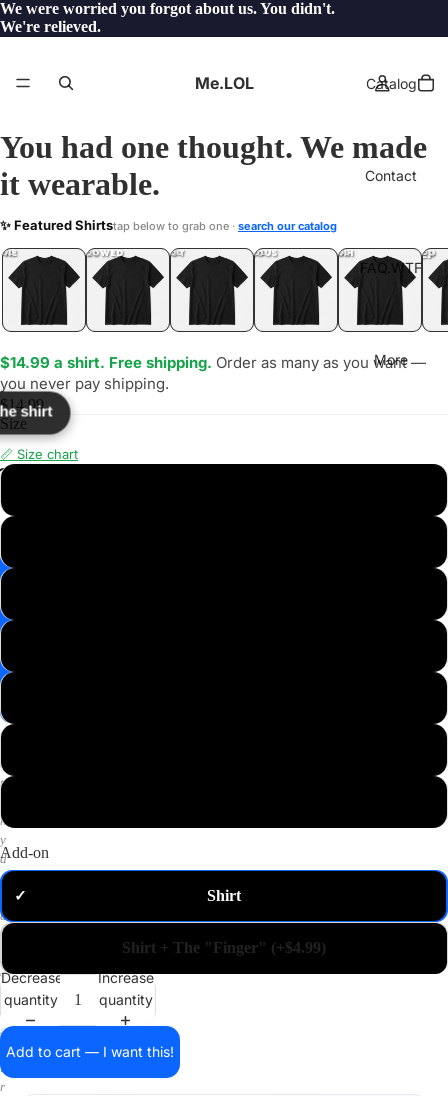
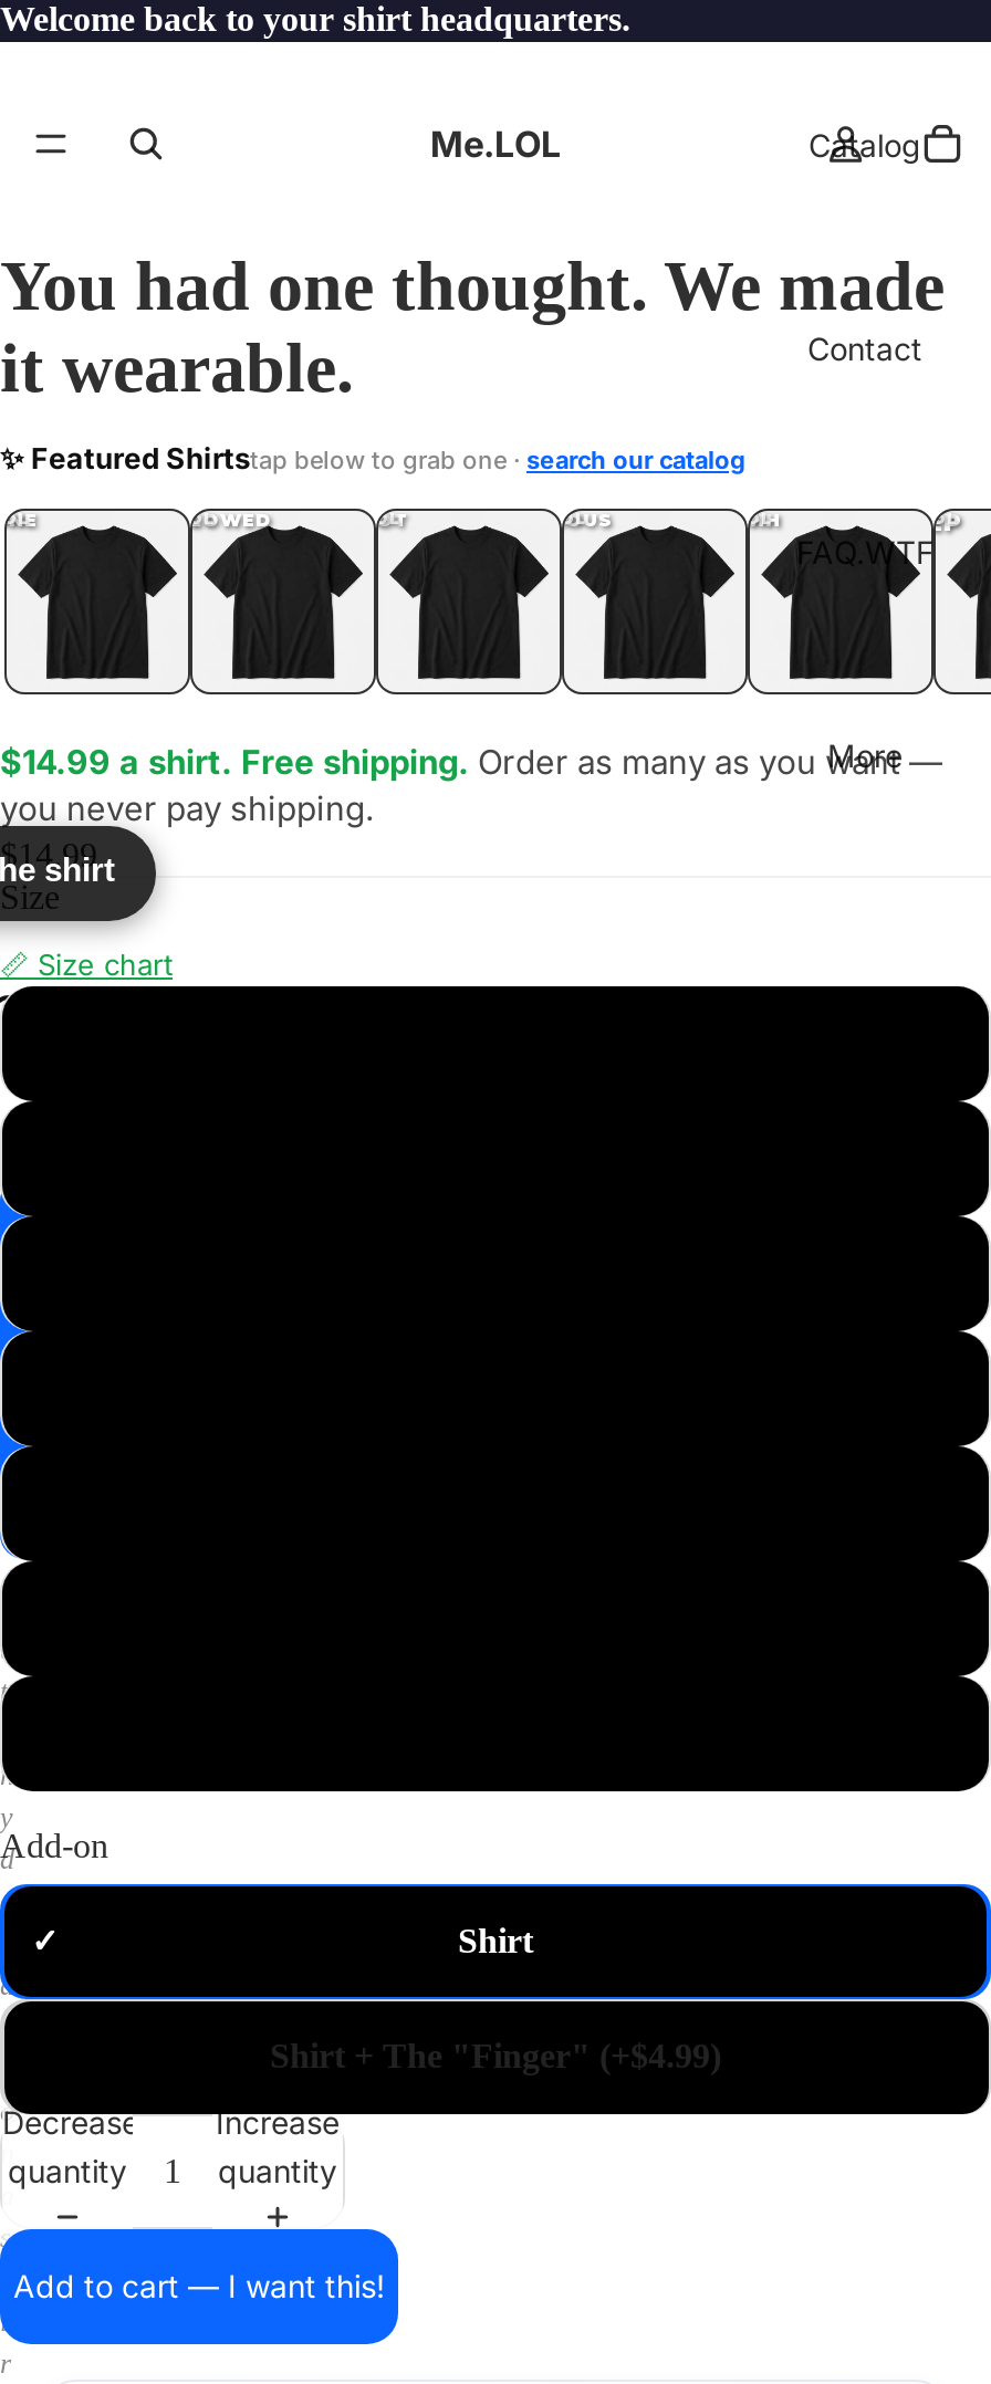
- We were worried you forgot about us. You didn't.
- We're relieved.
+ Welcome back to your shirt headquarters.
